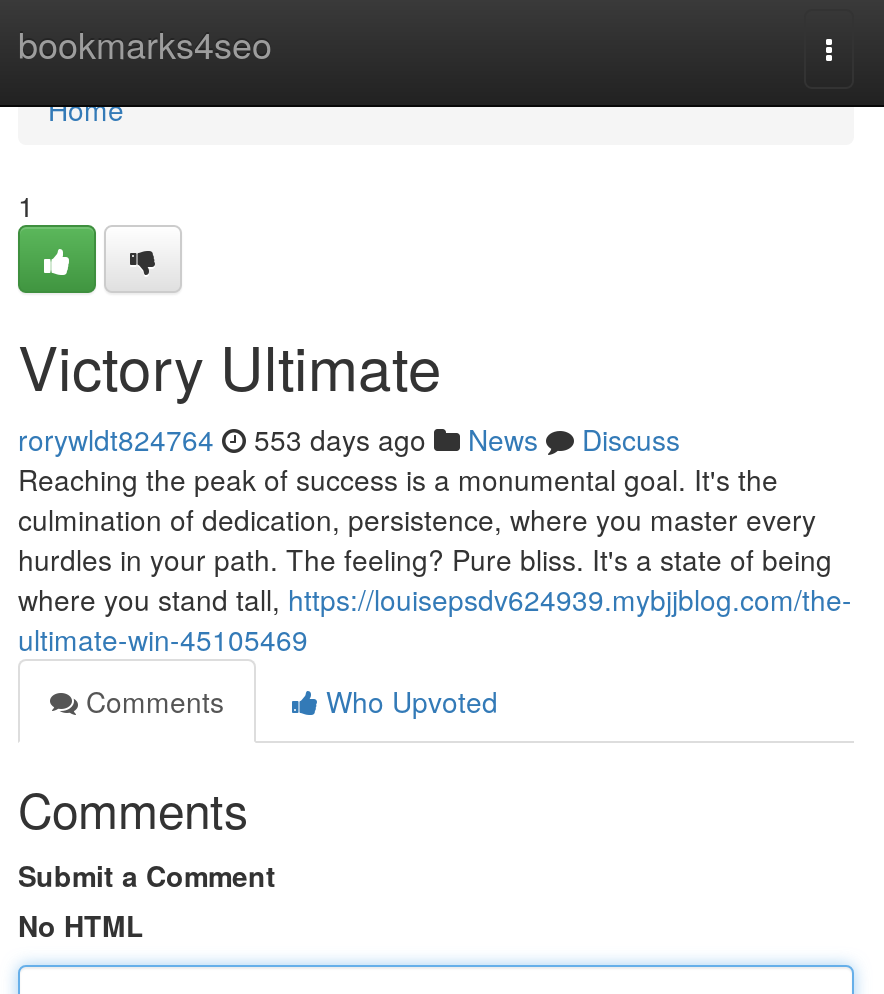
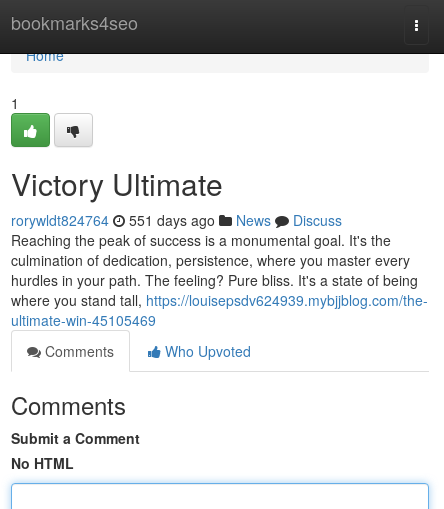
- rorywldt824764 553 days ago News Discuss
+ rorywldt824764 551 days ago News Discuss
